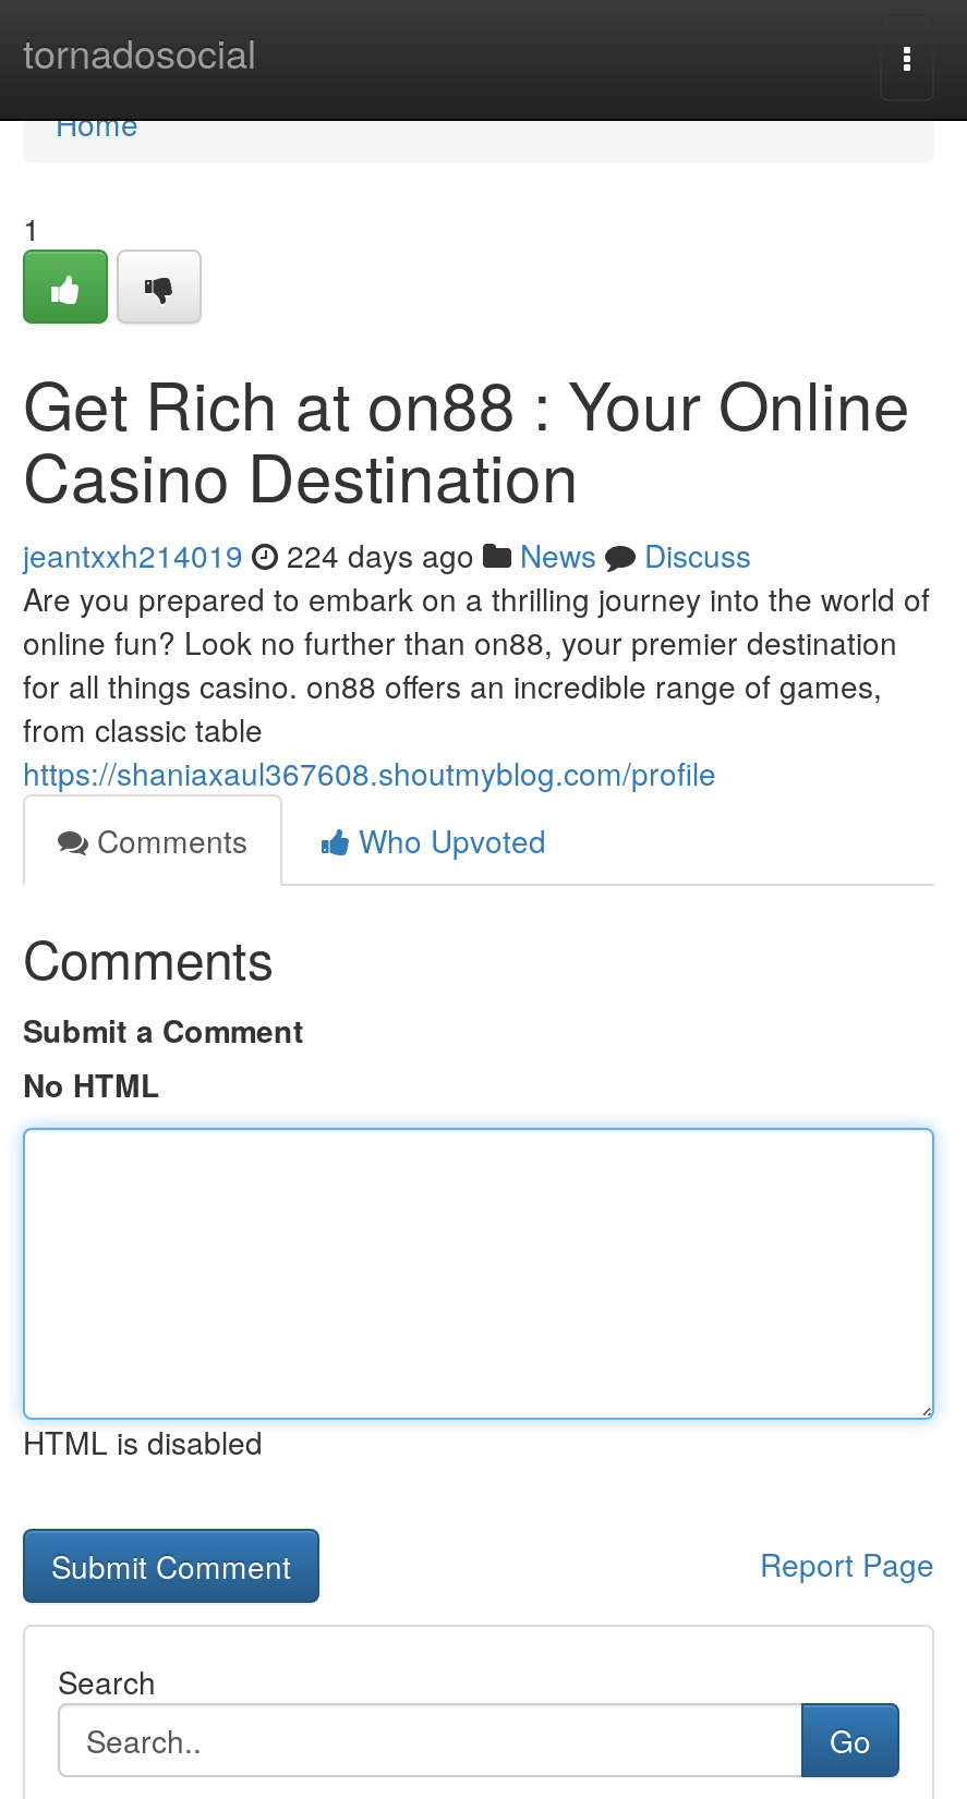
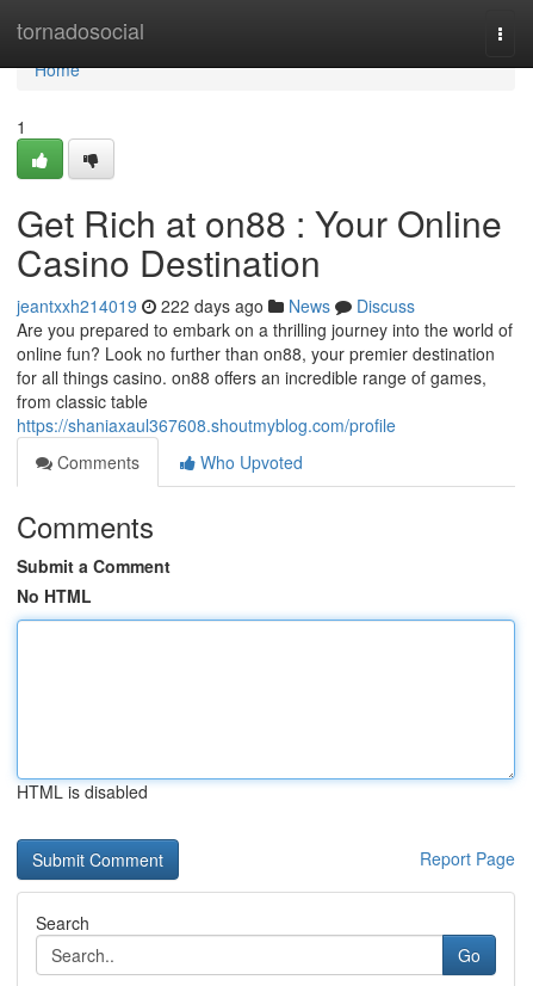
- jeantxxh214019 224 days ago News Discuss
+ jeantxxh214019 222 days ago News Discuss
